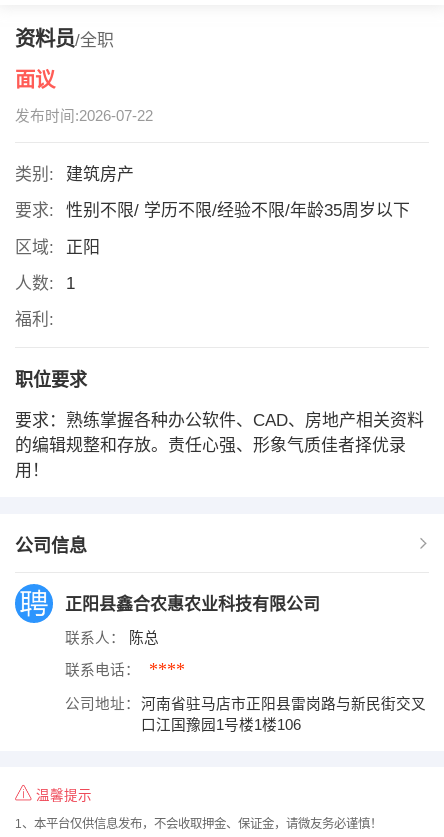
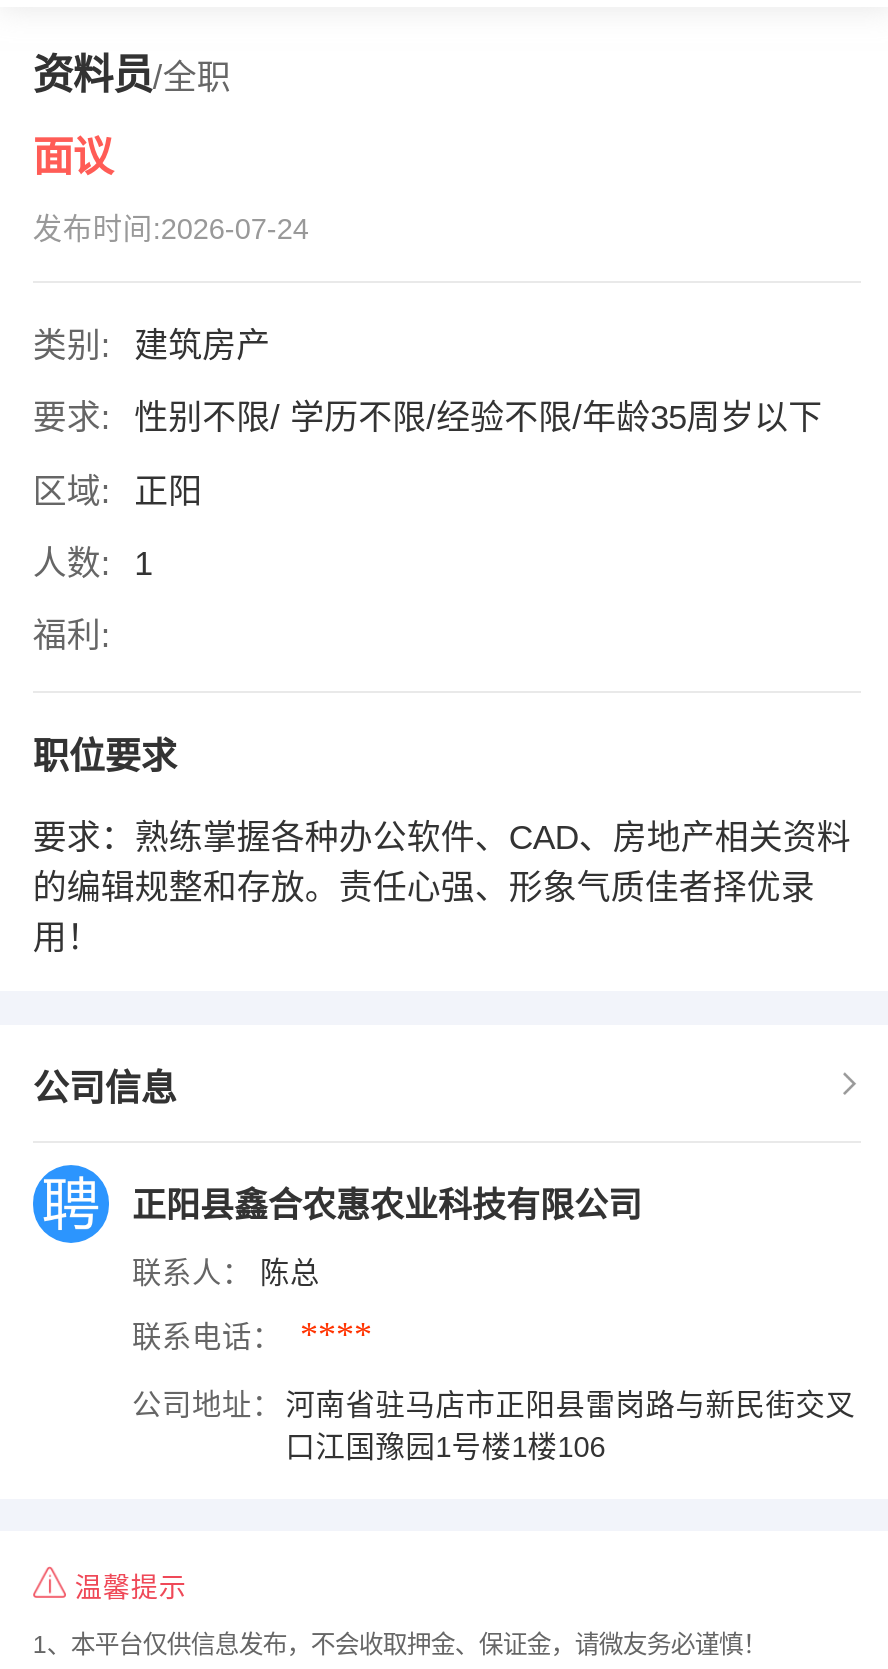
- 发布时间:2026-07-22
+ 发布时间:2026-07-24
